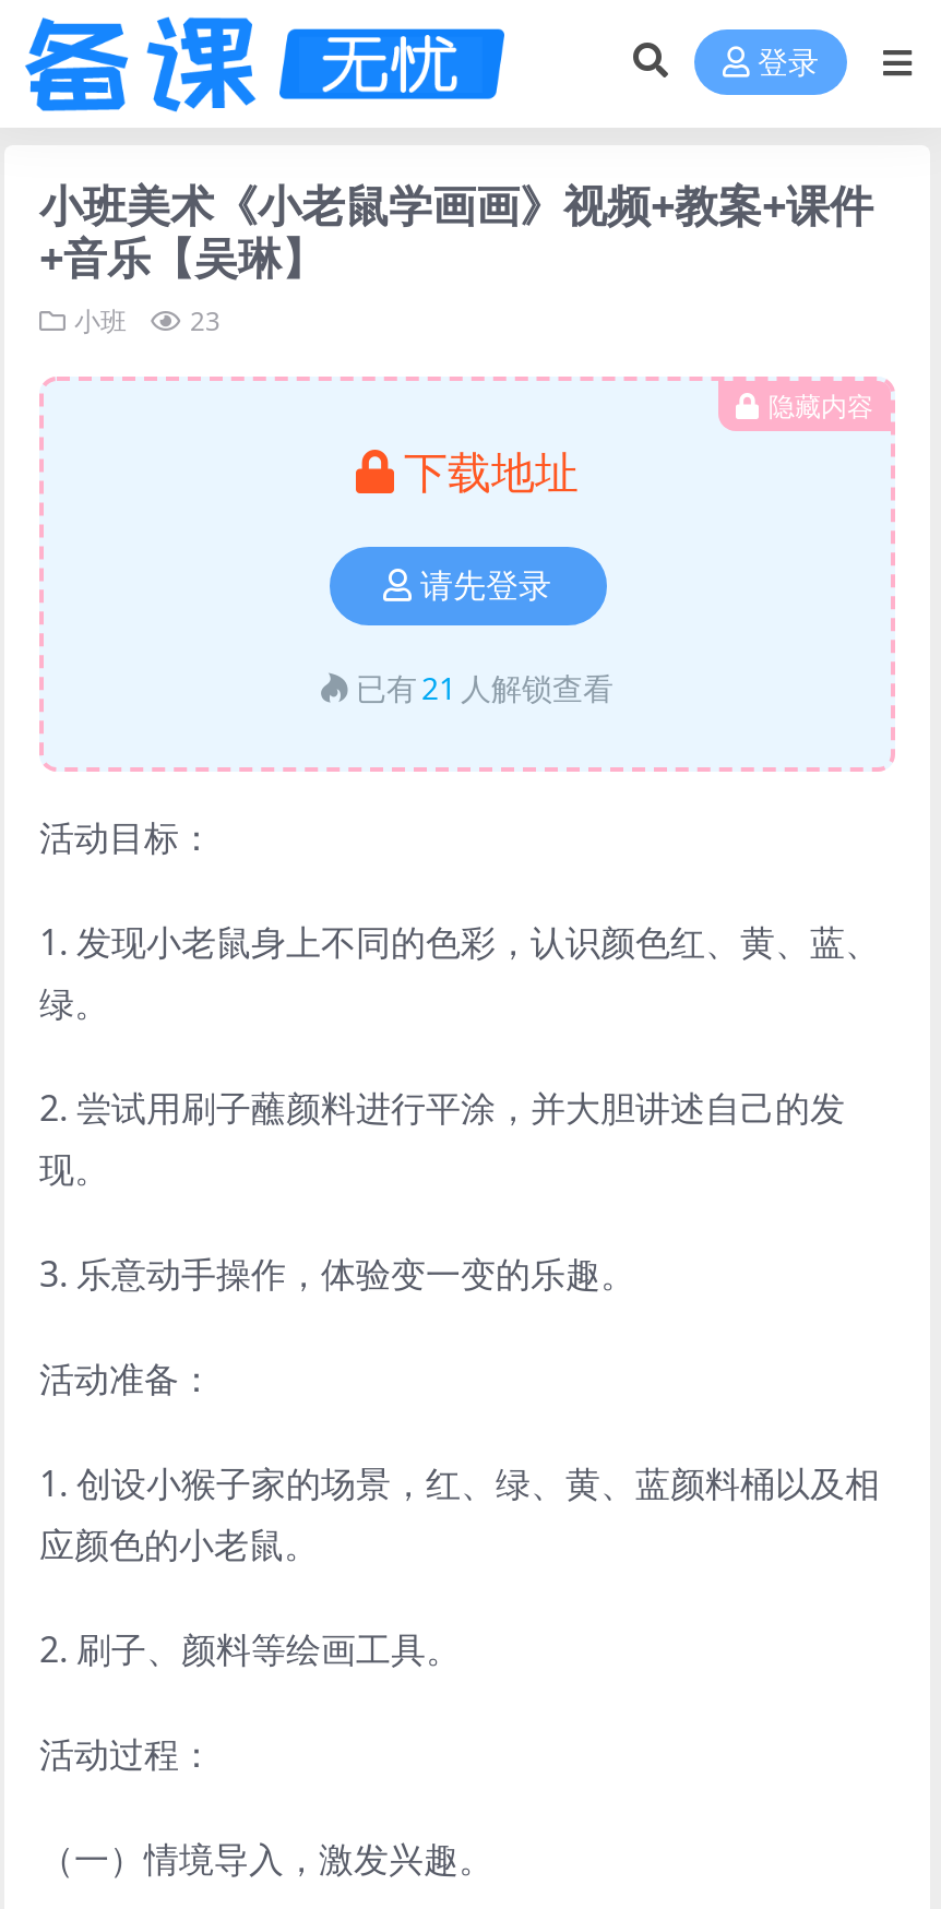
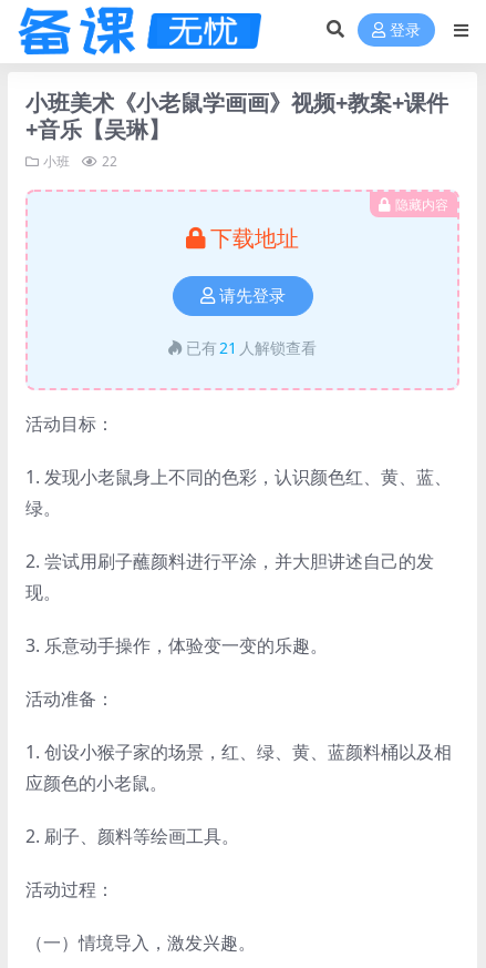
- 小班 23
+ 小班 22
